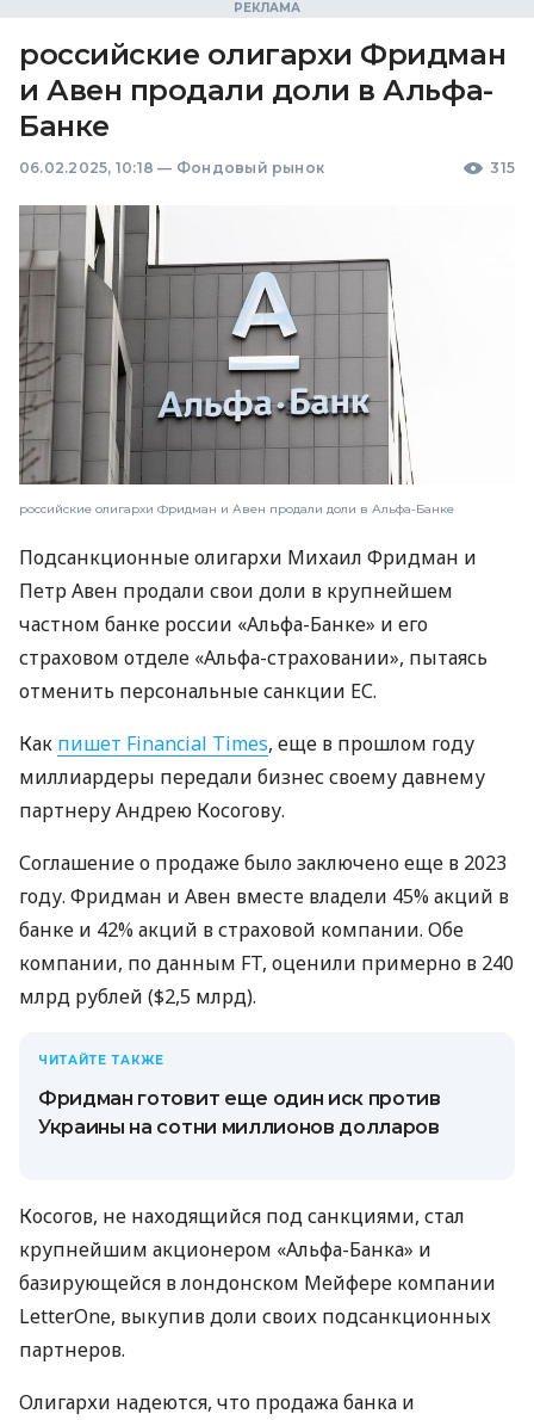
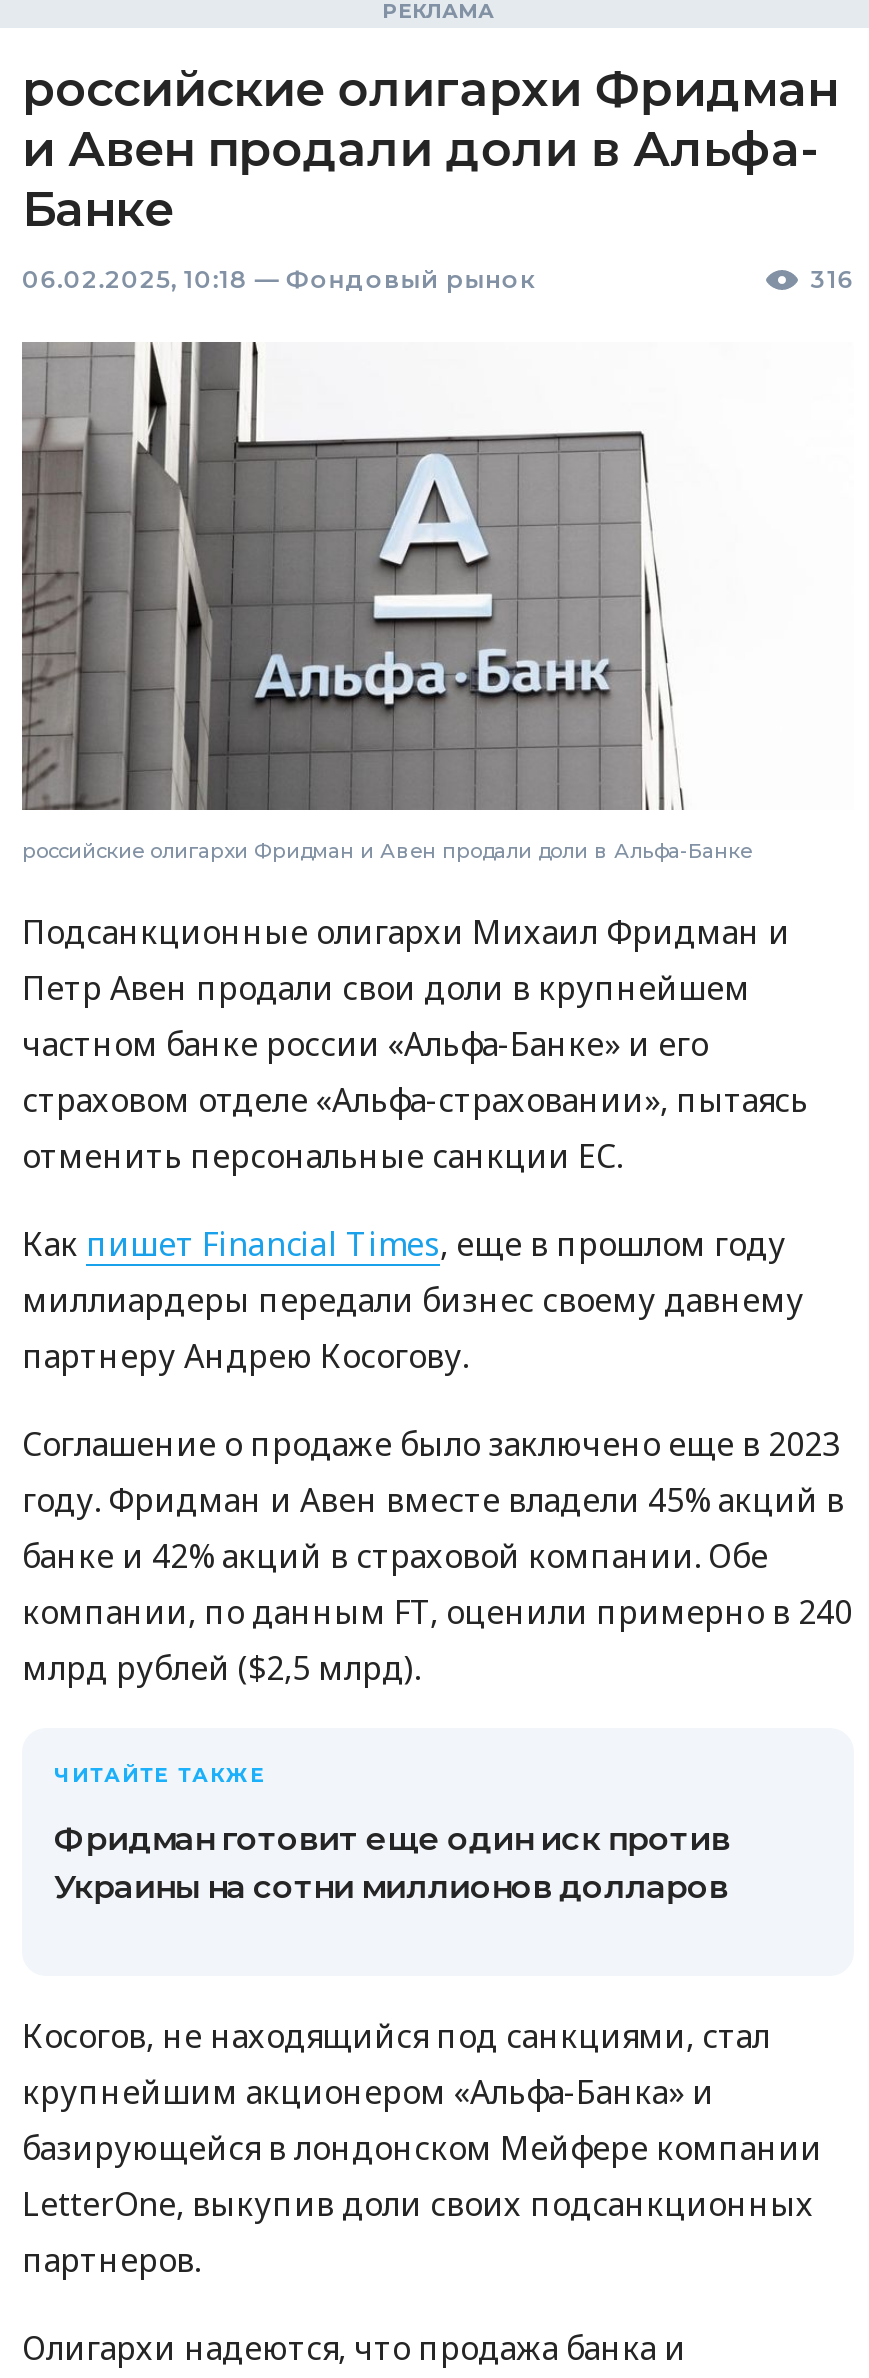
- 315
+ 316
